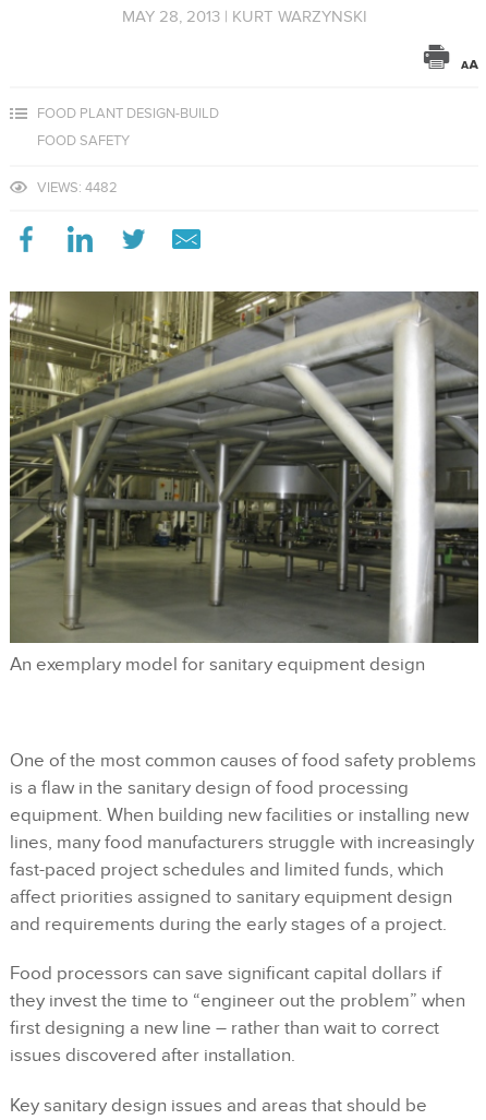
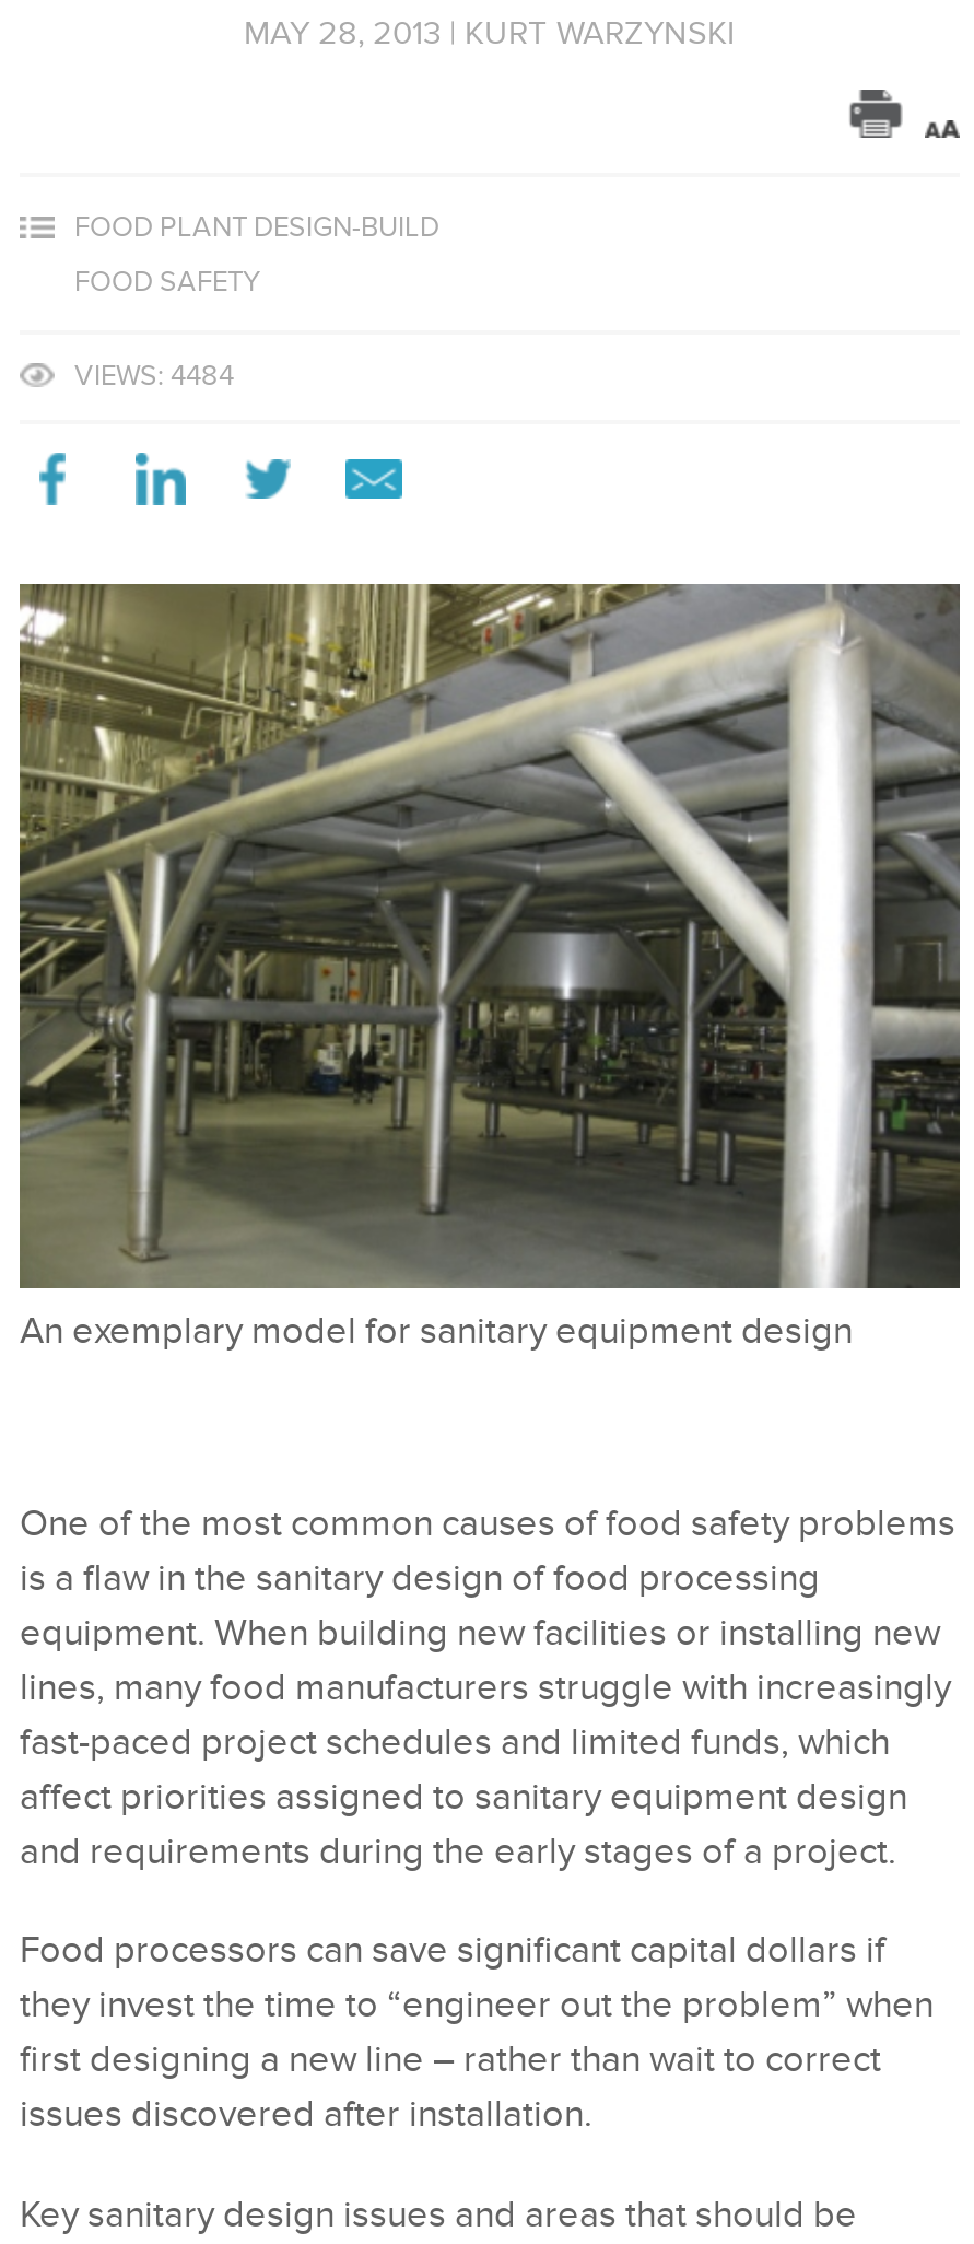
- VIEWS: 4482
+ VIEWS: 4484
